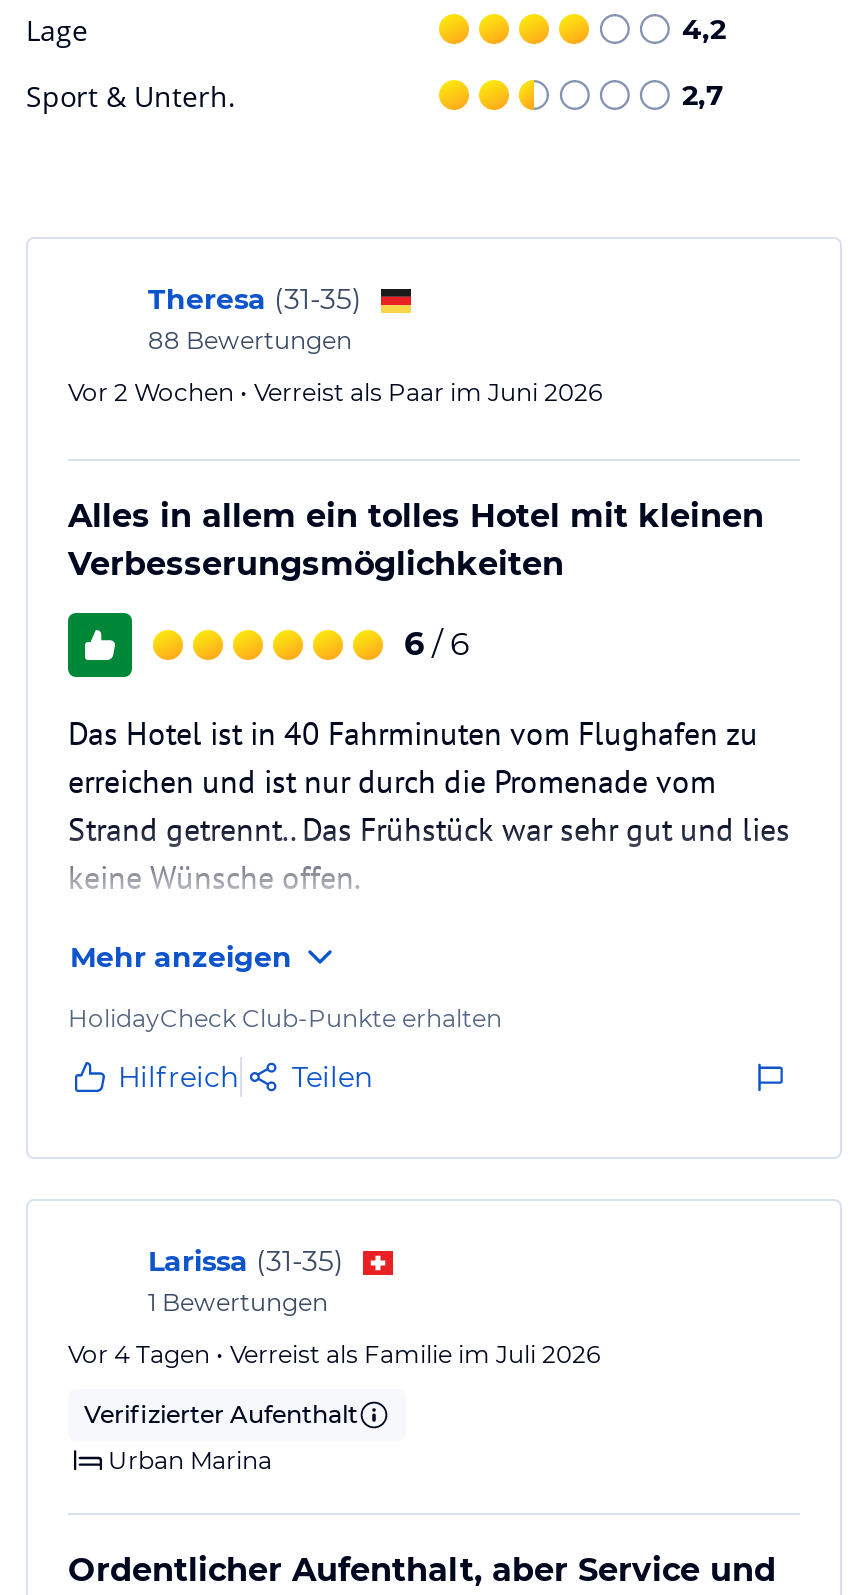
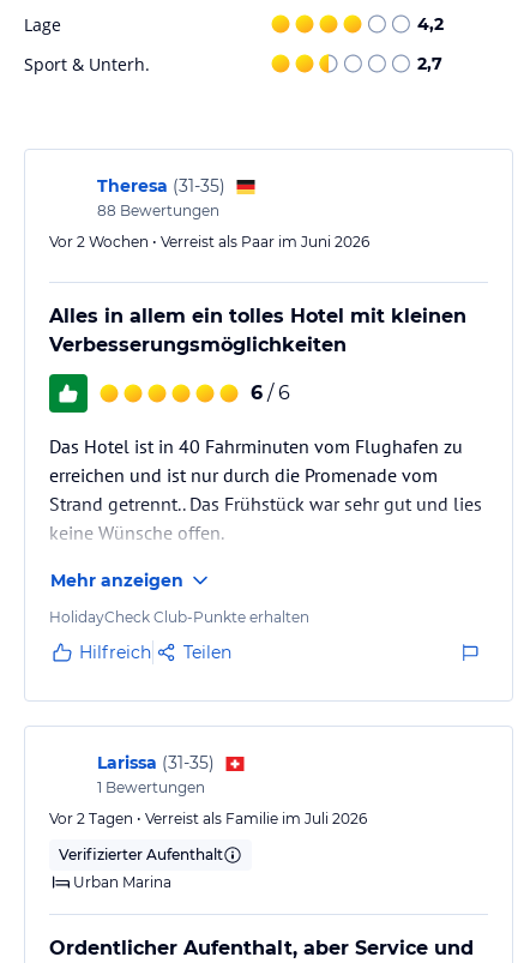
- Vor 4 Tagen • Verreist als Familie im Juli 2026
+ Vor 2 Tagen • Verreist als Familie im Juli 2026
